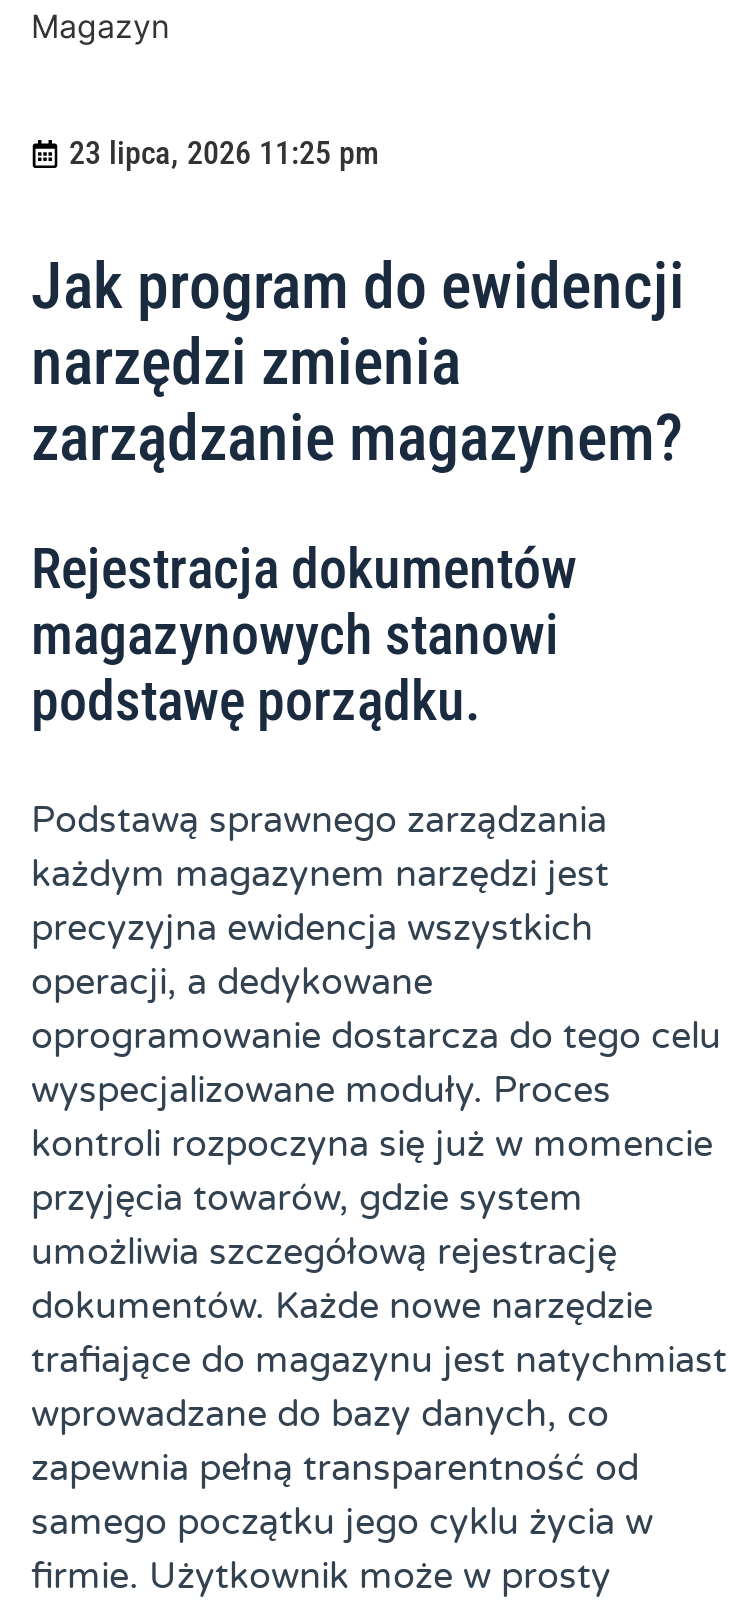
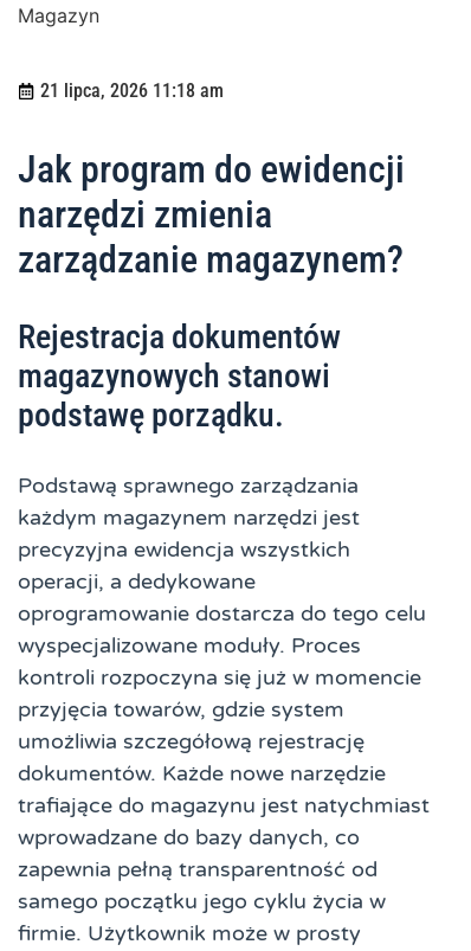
- 23 lipca, 2026 11:25 pm
+ 21 lipca, 2026 11:18 am
